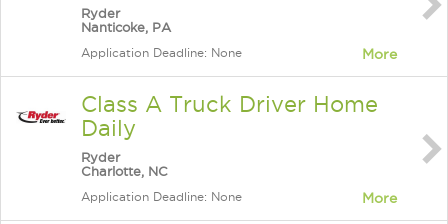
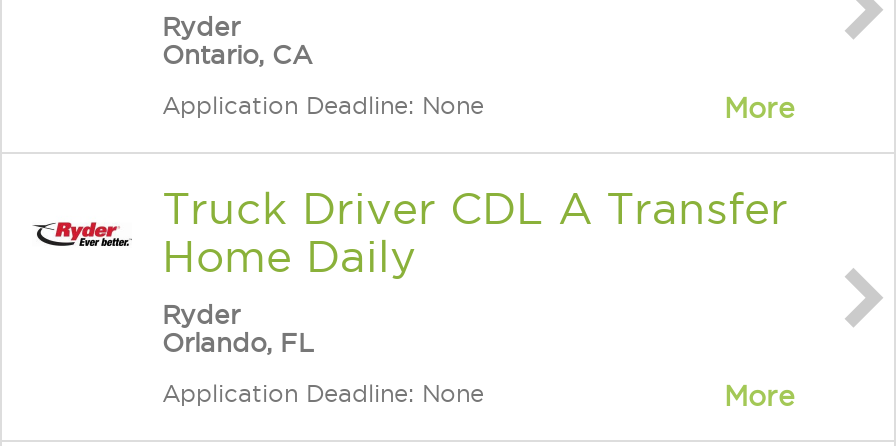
- Nanticoke, PA
+ Ontario, CA

- Class A Truck Driver Home
- Daily
+ Truck Driver CDL A Transfer
+ Home Daily

- Charlotte, NC
+ Orlando, FL
